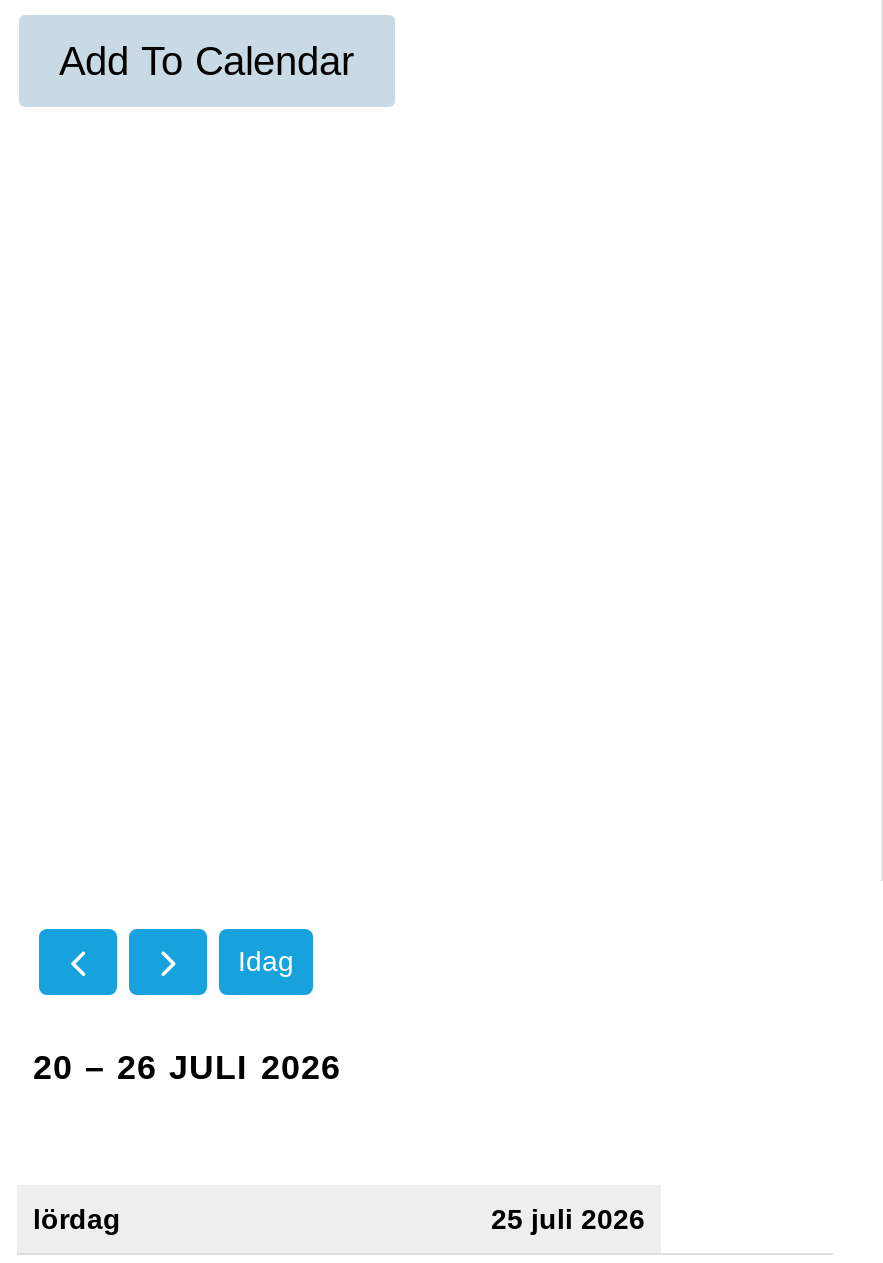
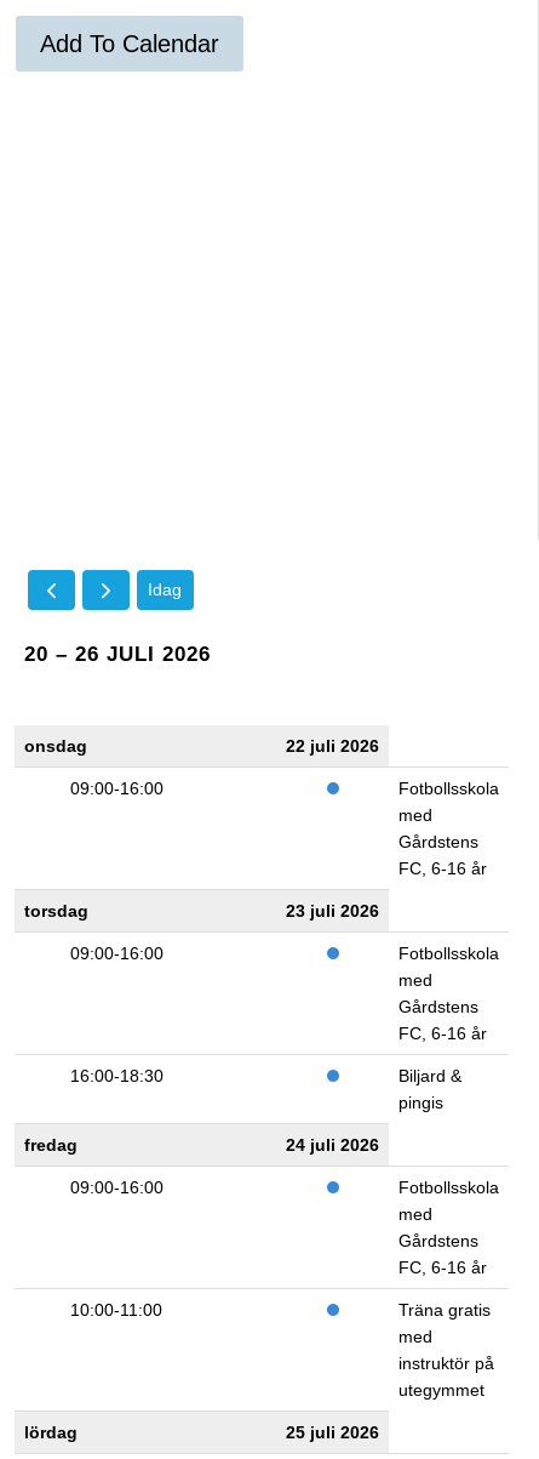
+ onsdag
+ 22 juli 2026
+ 09:00-16:00
+ Fotbollsskola
+ med
+ Gårdstens
+ FC, 6-16 år
+ torsdag
+ 23 juli 2026
+ 09:00-16:00
+ Fotbollsskola
+ med
+ Gårdstens
+ FC, 6-16 år
+ 16:00-18:30
+ Biljard &
+ pingis
+ fredag
+ 24 juli 2026
+ 09:00-16:00
+ Fotbollsskola
+ med
+ Gårdstens
+ FC, 6-16 år
+ 10:00-11:00
+ Träna gratis
+ med
+ instruktör på
+ utegymmet
